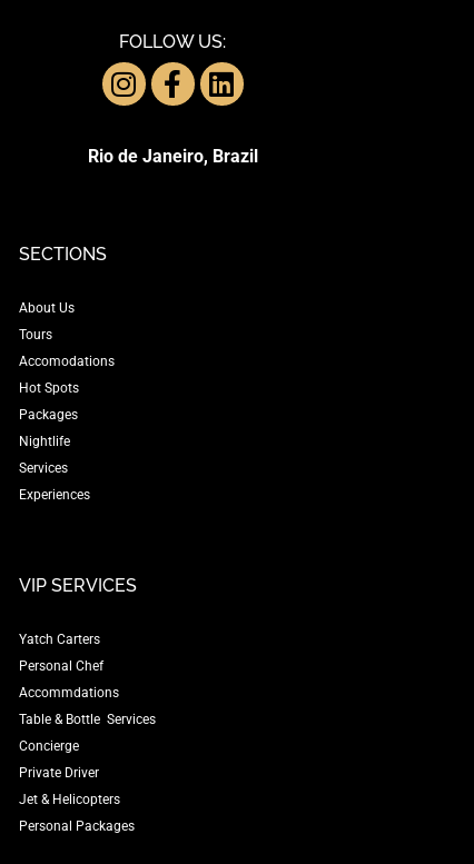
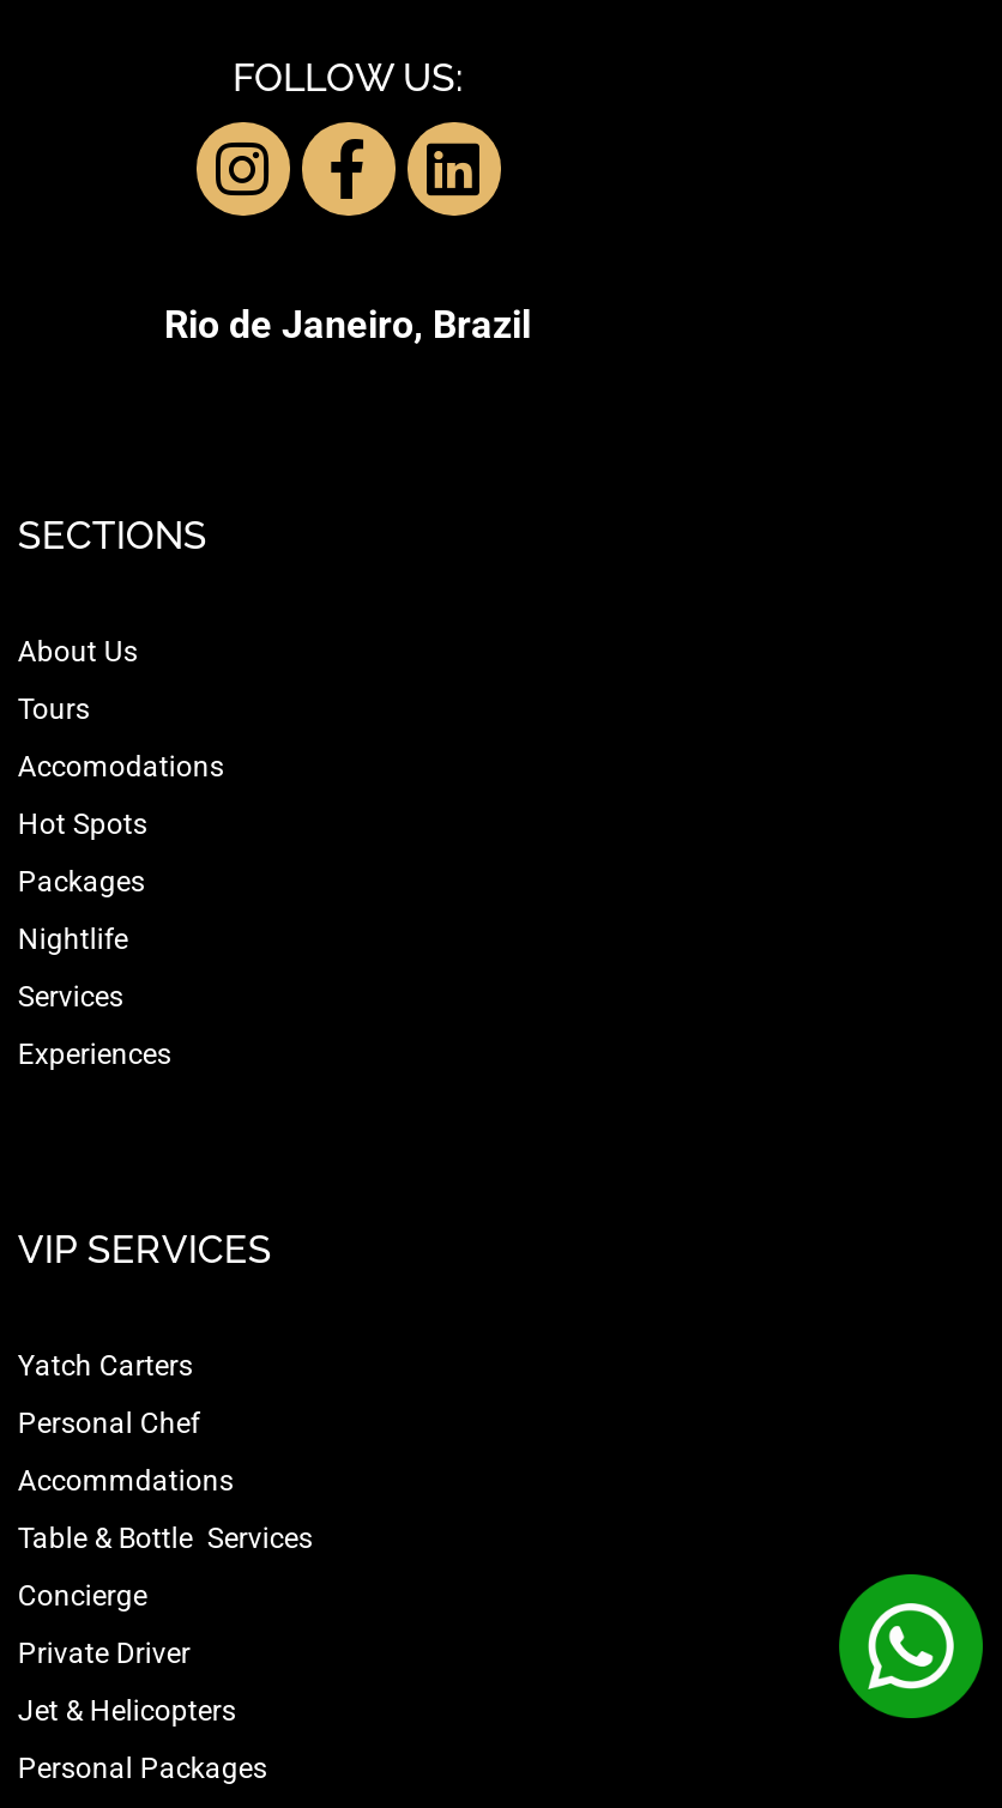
+ [image]
